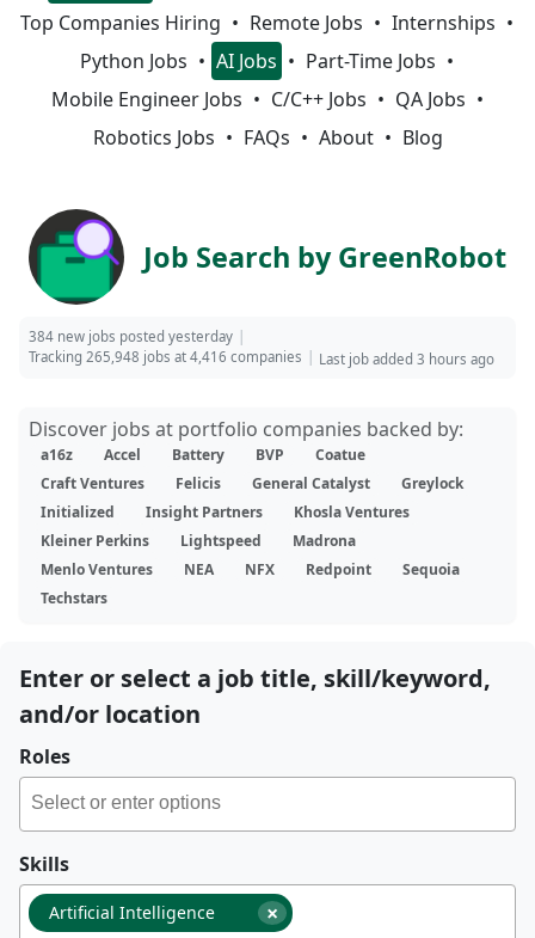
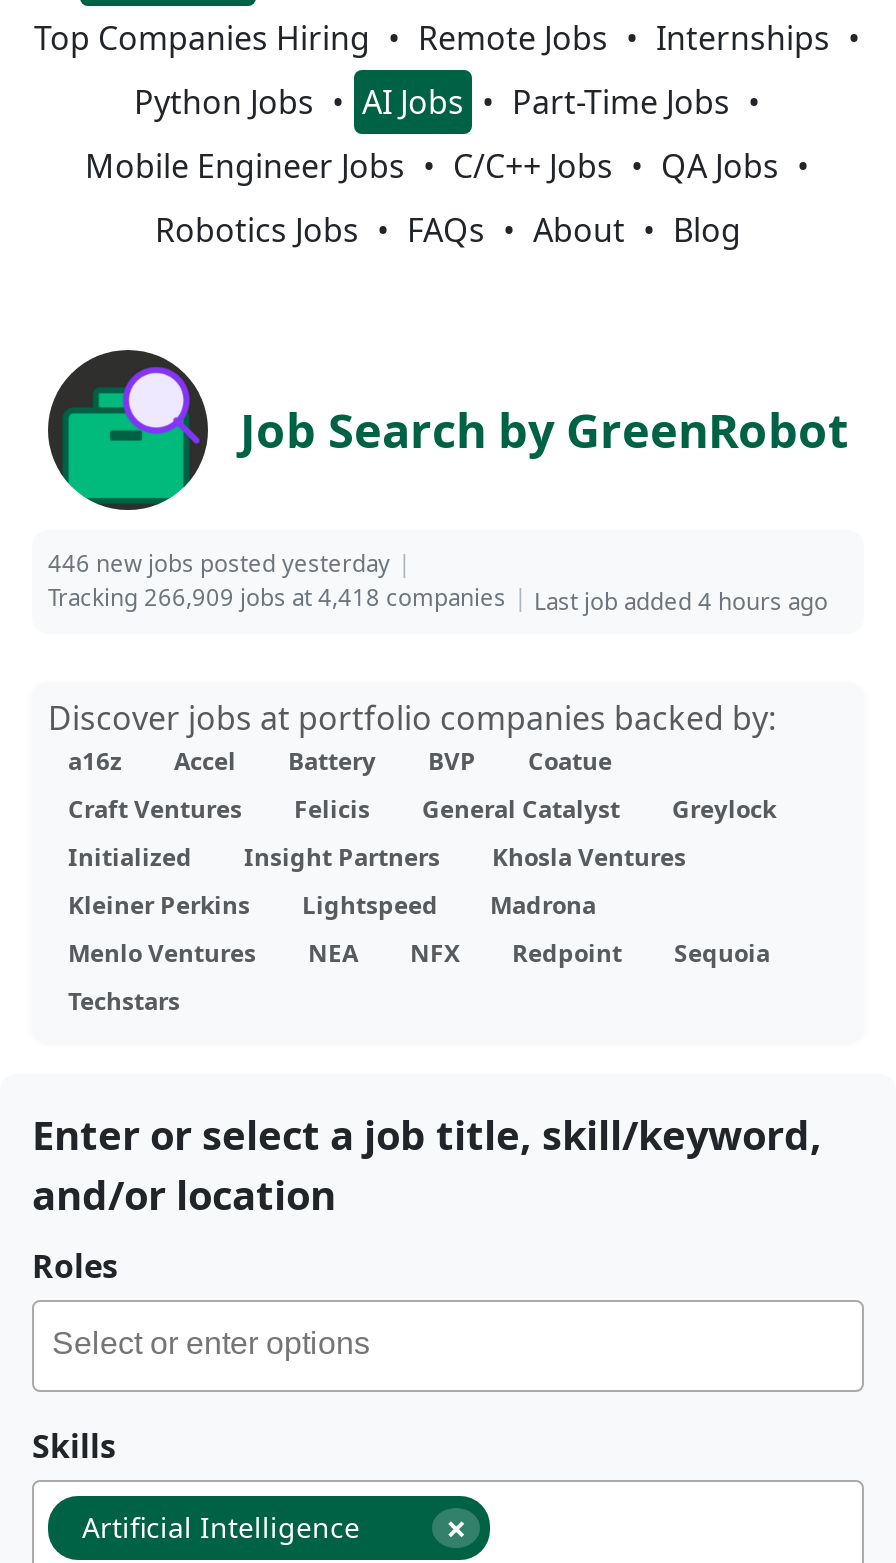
- 384 new jobs posted yesterday
+ 446 new jobs posted yesterday

- Tracking 265,948 jobs at 4,416 companies
+ Tracking 266,909 jobs at 4,418 companies

- Last job added 3 hours ago
+ Last job added 4 hours ago
